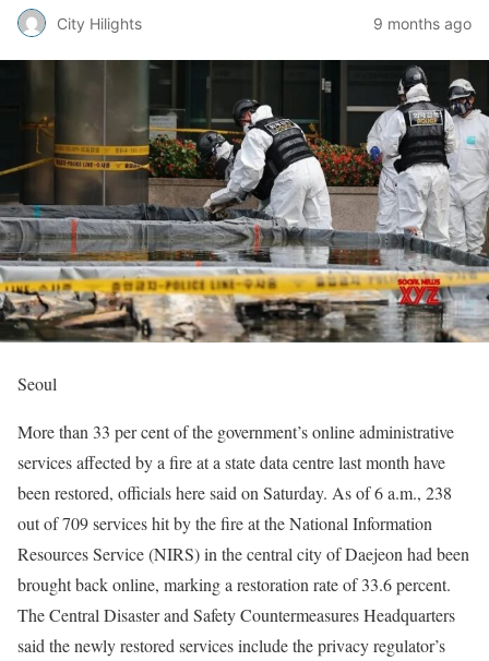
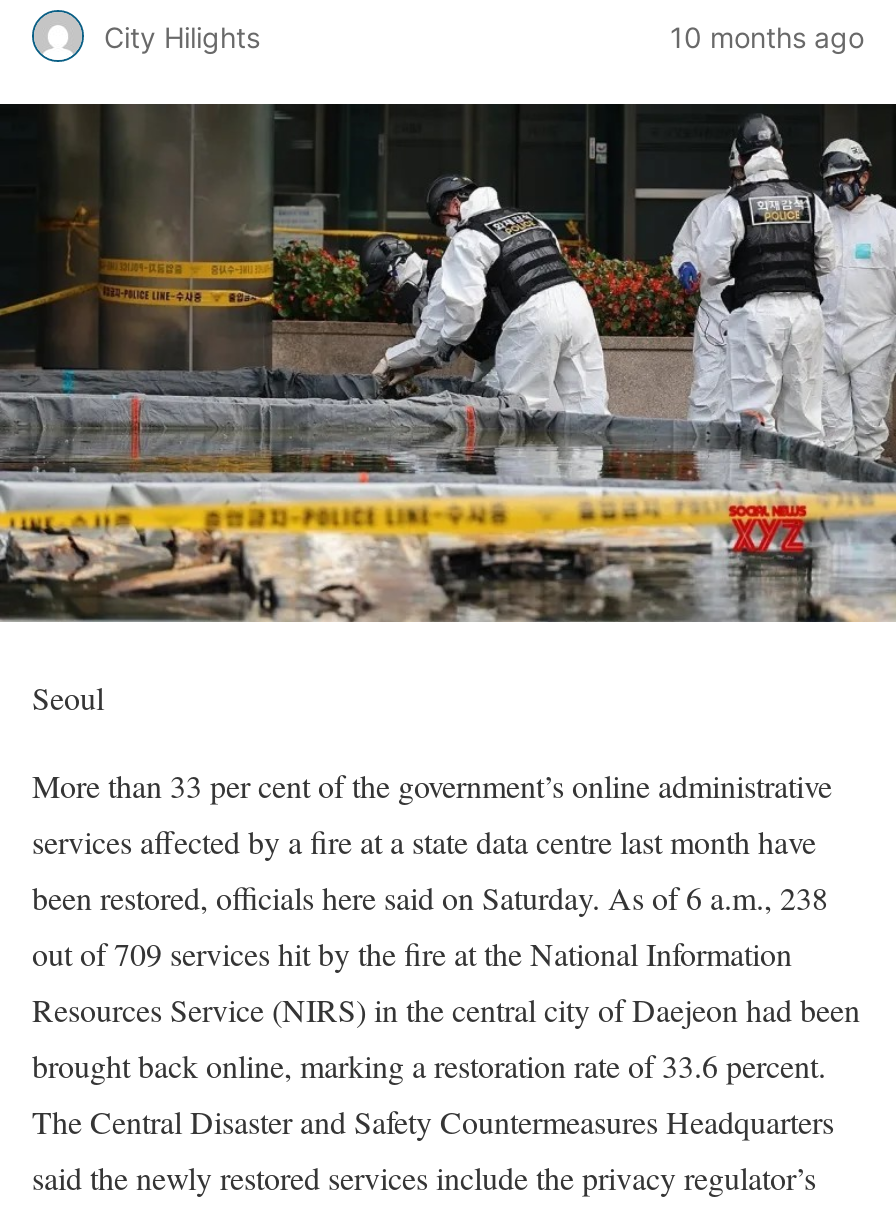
- 9 months ago
+ 10 months ago
